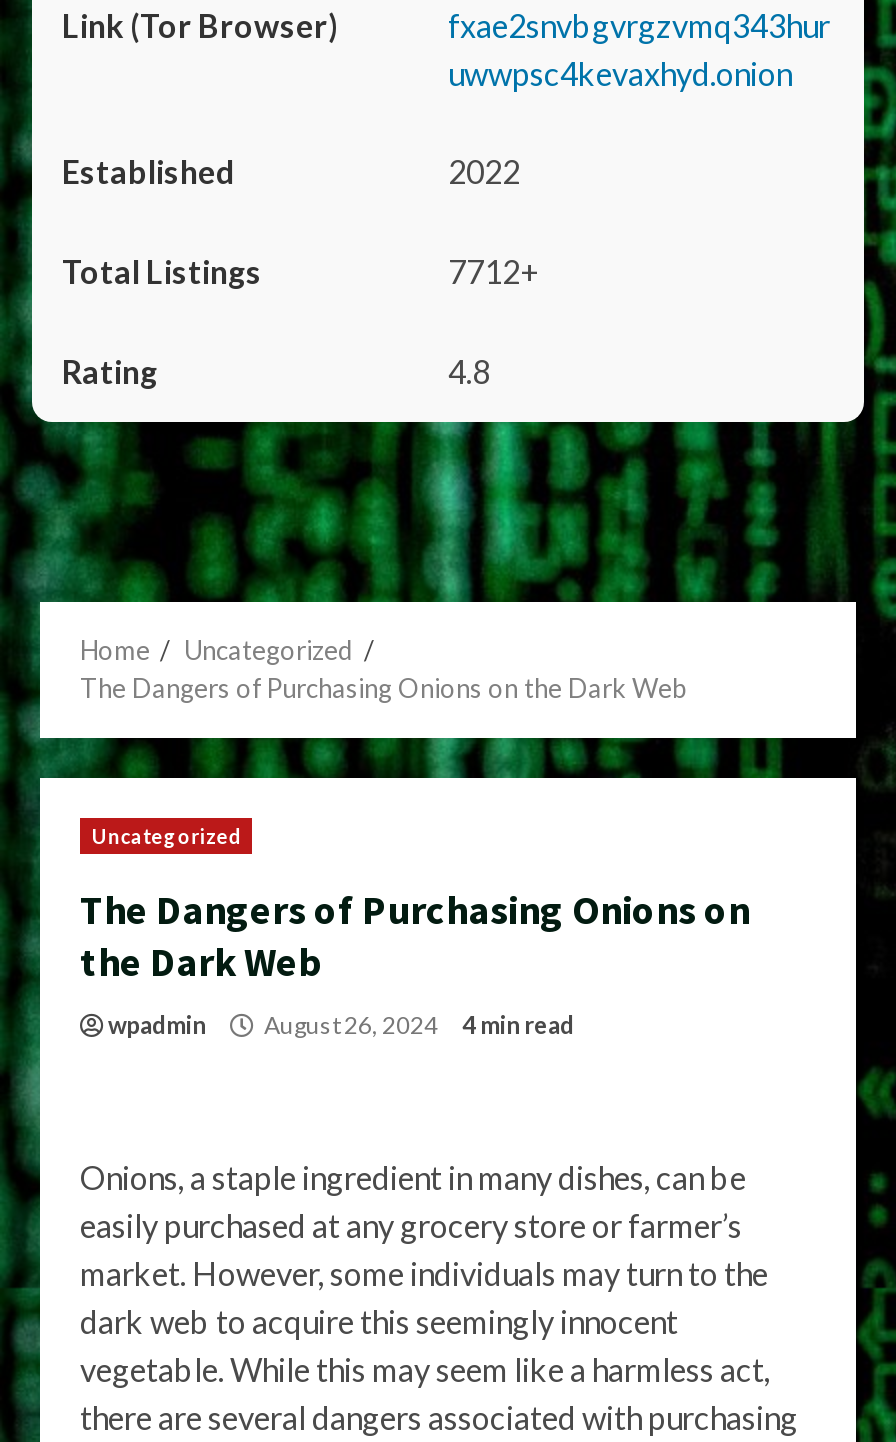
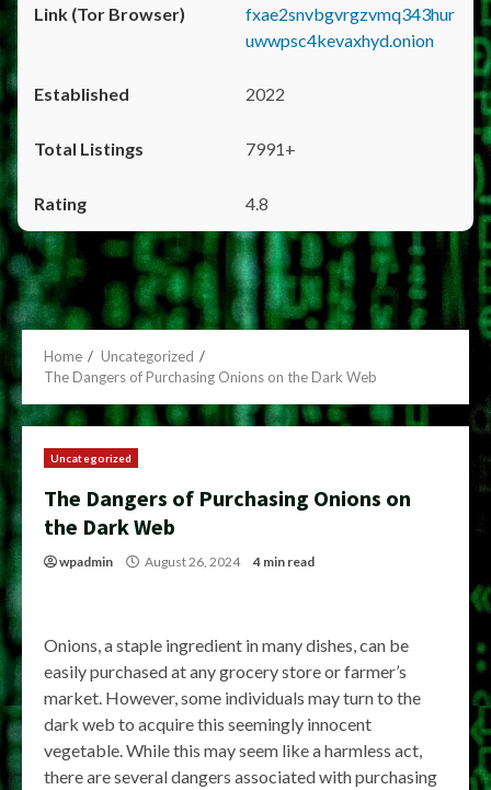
- 7712+
+ 7991+
